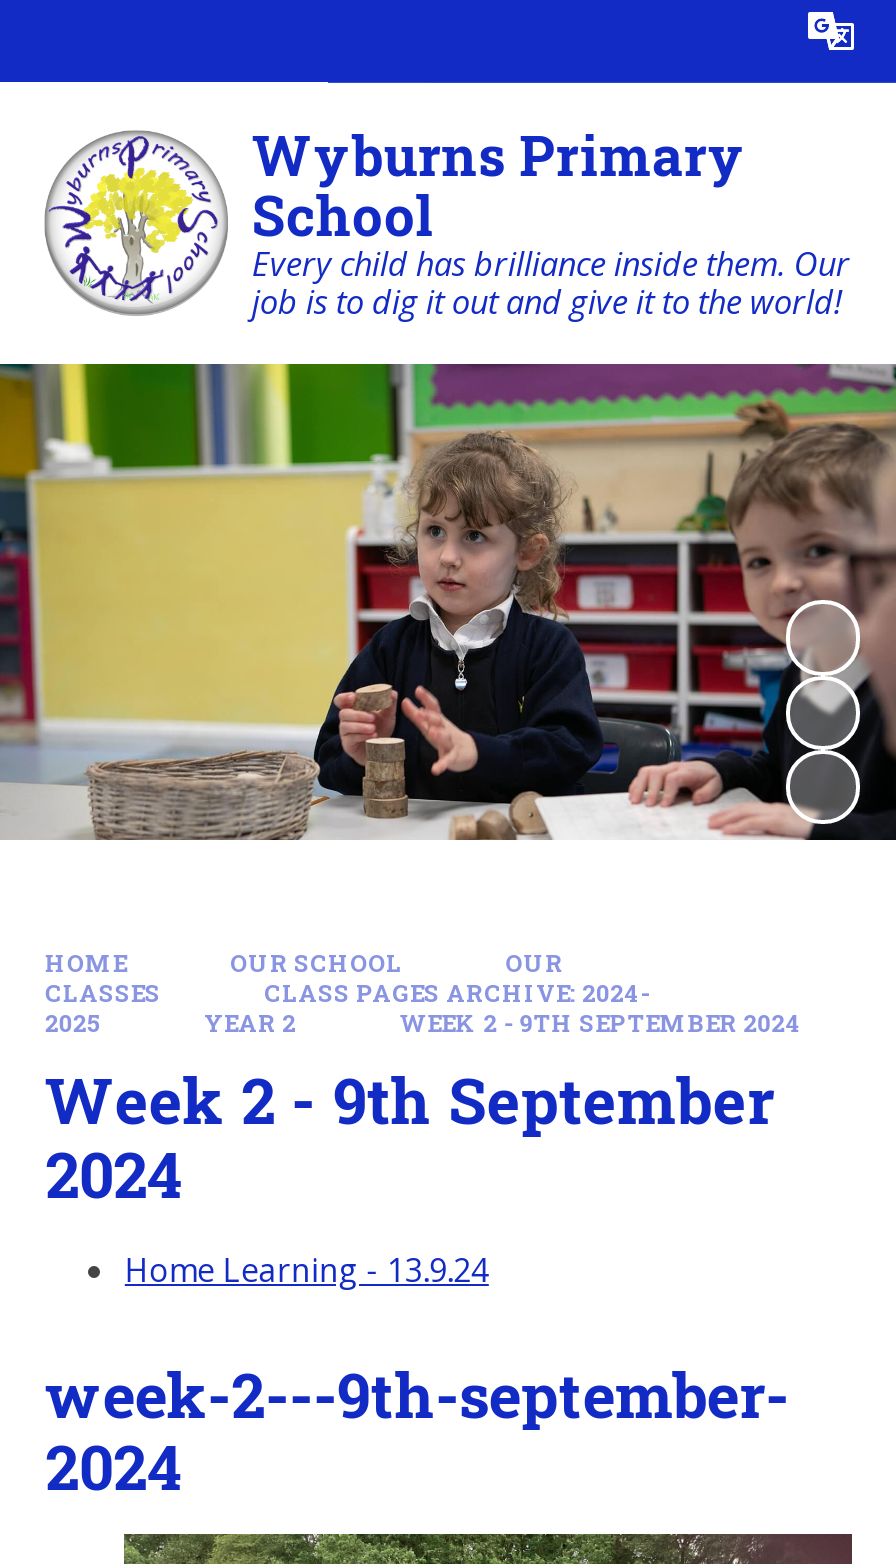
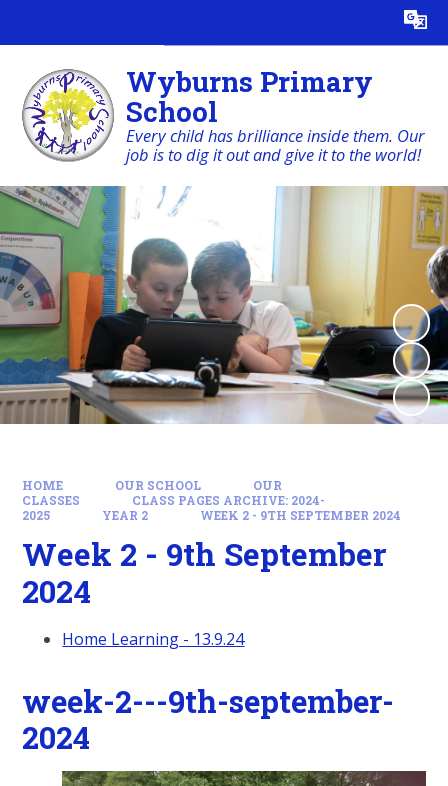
- [image]
+ [image]
